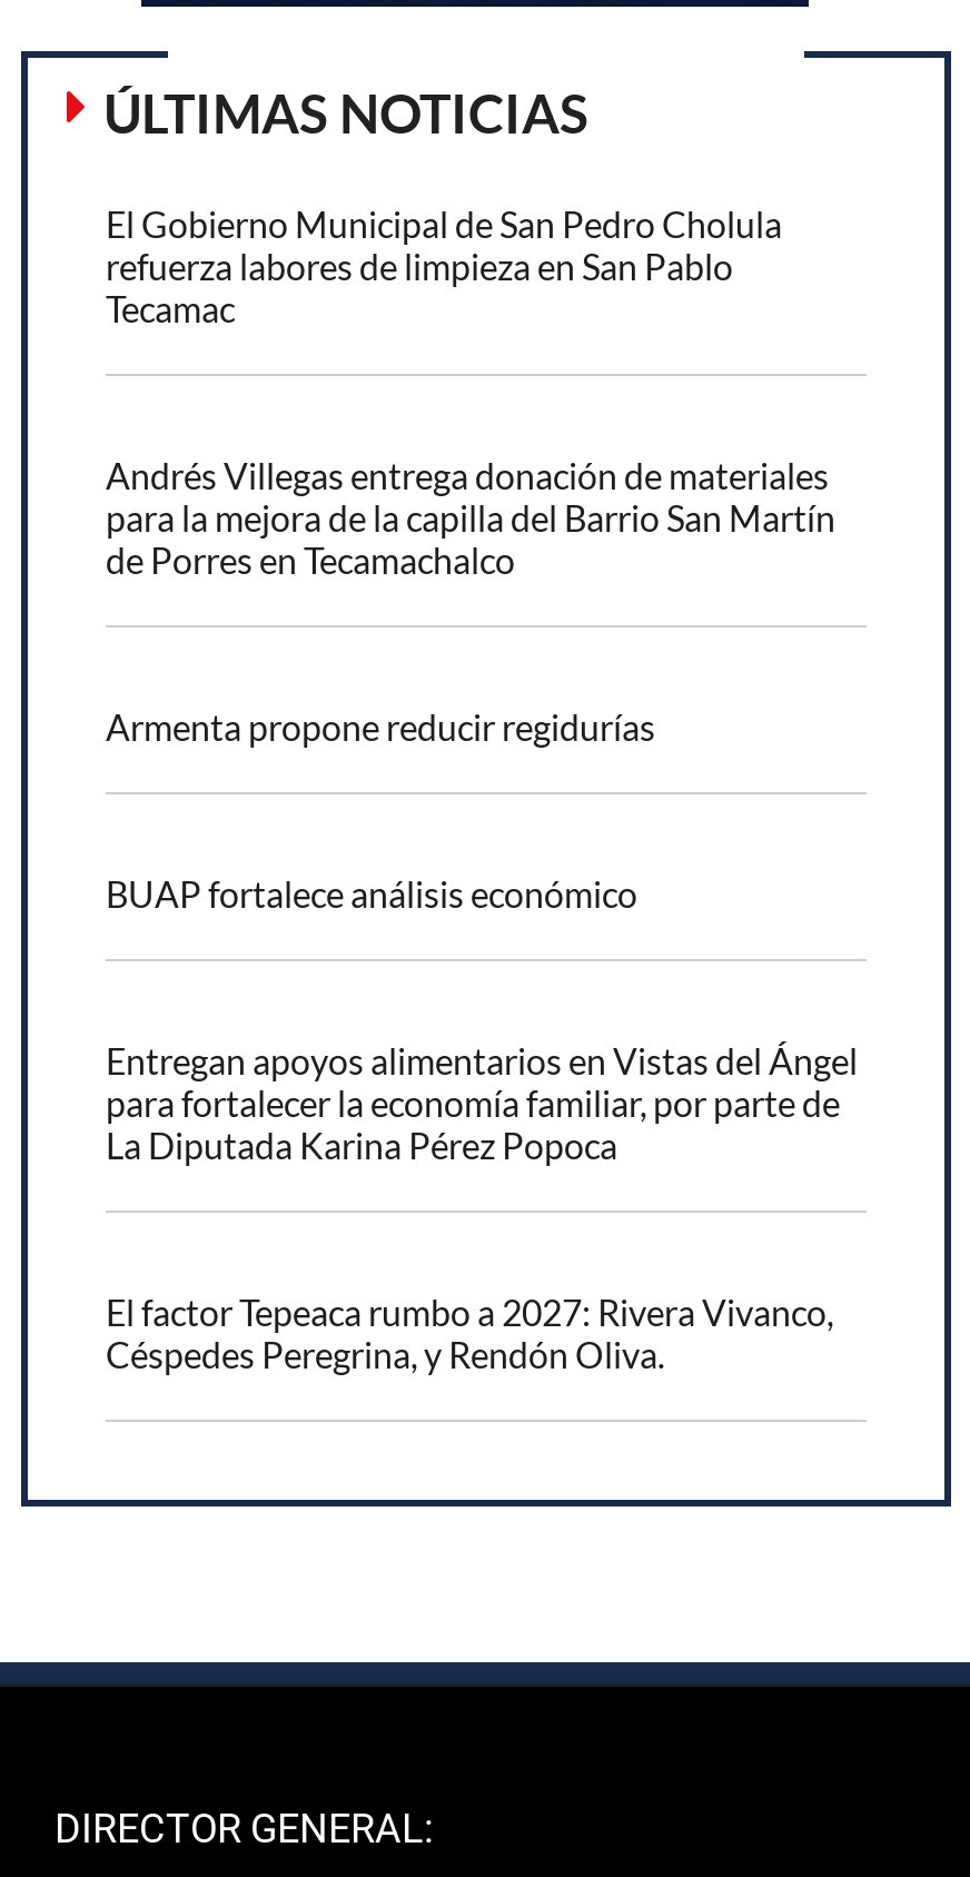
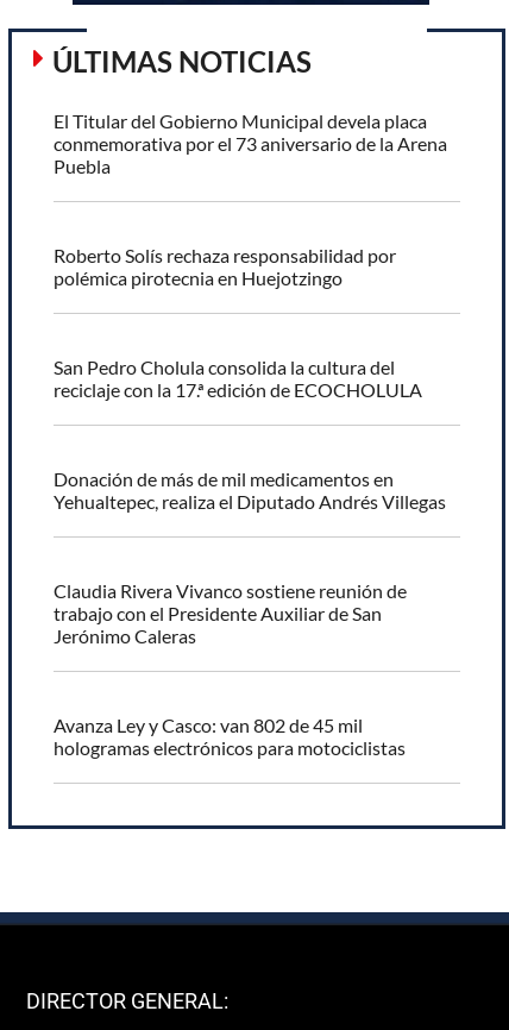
- El Gobierno Municipal de San Pedro Cholula
- refuerza labores de limpieza en San Pablo
- Tecamac
+ El Titular del Gobierno Municipal devela placa
+ conmemorativa por el 73 aniversario de la Arena
+ Puebla

- Andrés Villegas entrega donación de materiales
- para la mejora de la capilla del Barrio San Martín
- de Porres en Tecamachalco
+ Roberto Solís rechaza responsabilidad por
+ polémica pirotecnia en Huejotzingo

- Armenta propone reducir regidurías
+ San Pedro Cholula consolida la cultura del
+ reciclaje con la 17.ª edición de ECOCHOLULA

- BUAP fortalece análisis económico
+ Donación de más de mil medicamentos en
+ Yehualtepec, realiza el Diputado Andrés Villegas

- Entregan apoyos alimentarios en Vistas del Ángel
- para fortalecer la economía familiar, por parte de
- La Diputada Karina Pérez Popoca
+ Claudia Rivera Vivanco sostiene reunión de
+ trabajo con el Presidente Auxiliar de San
+ Jerónimo Caleras

- El factor Tepeaca rumbo a 2027: Rivera Vivanco,
- Céspedes Peregrina, y Rendón Oliva.
+ Avanza Ley y Casco: van 802 de 45 mil
+ hologramas electrónicos para motociclistas
